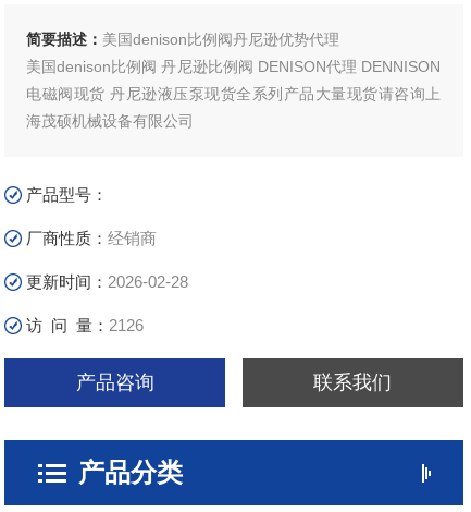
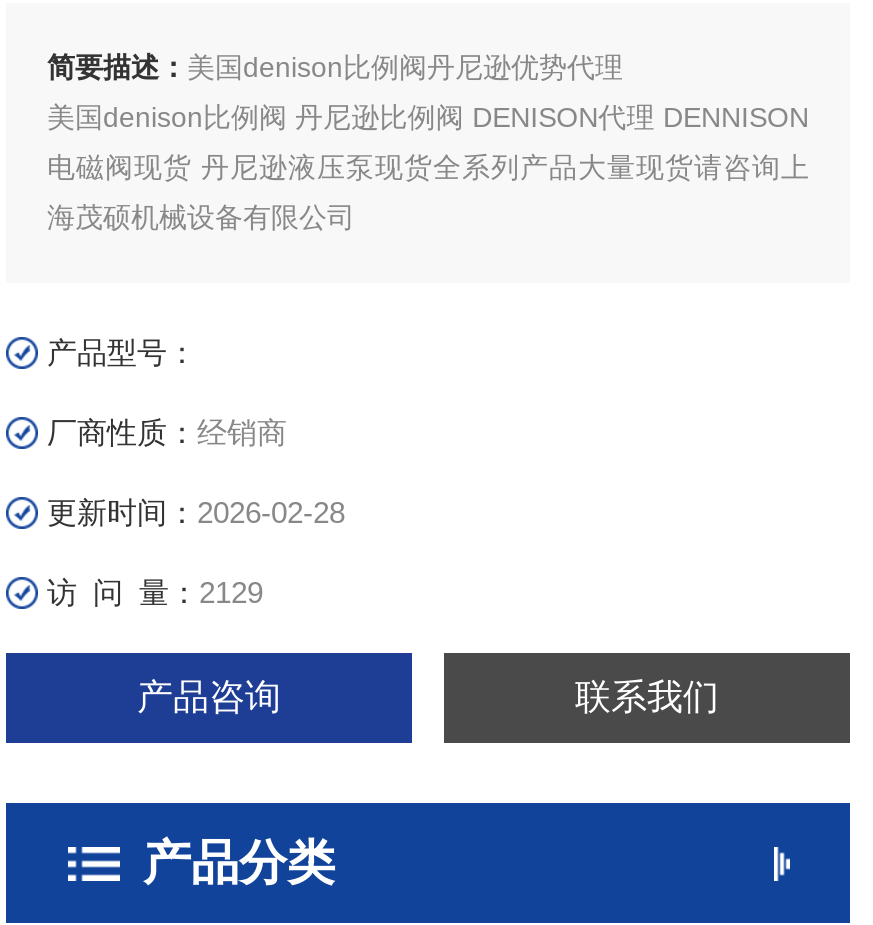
- 访 问 量：2126
+ 访 问 量：2129
